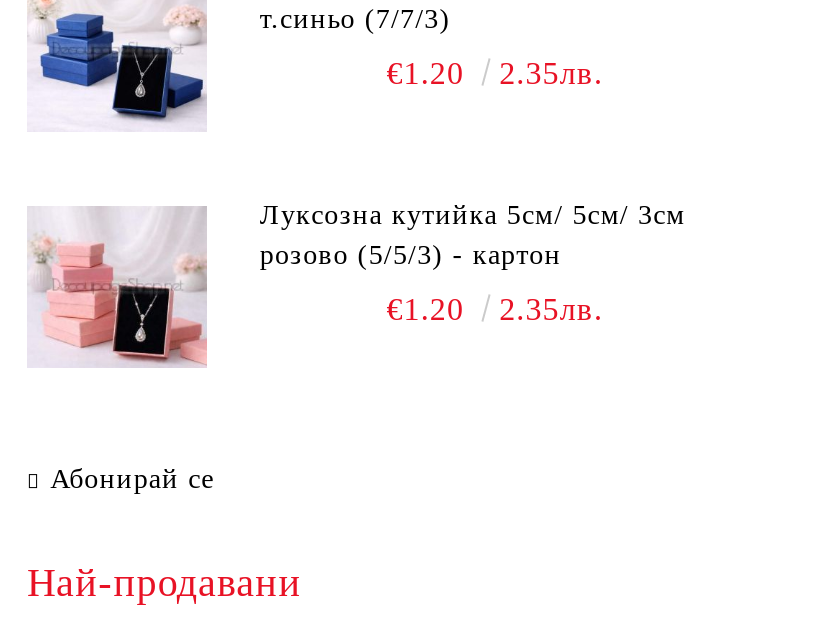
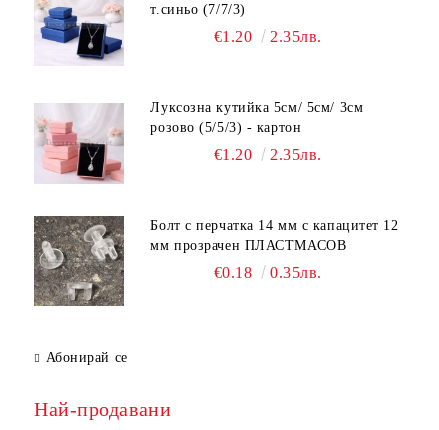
+ [image]
+ Болт с перчатка 14 мм с капацитет 12
+ мм прозрачен ПЛАСТМАСОВ
+ €0.18
+ 0.35лв.
